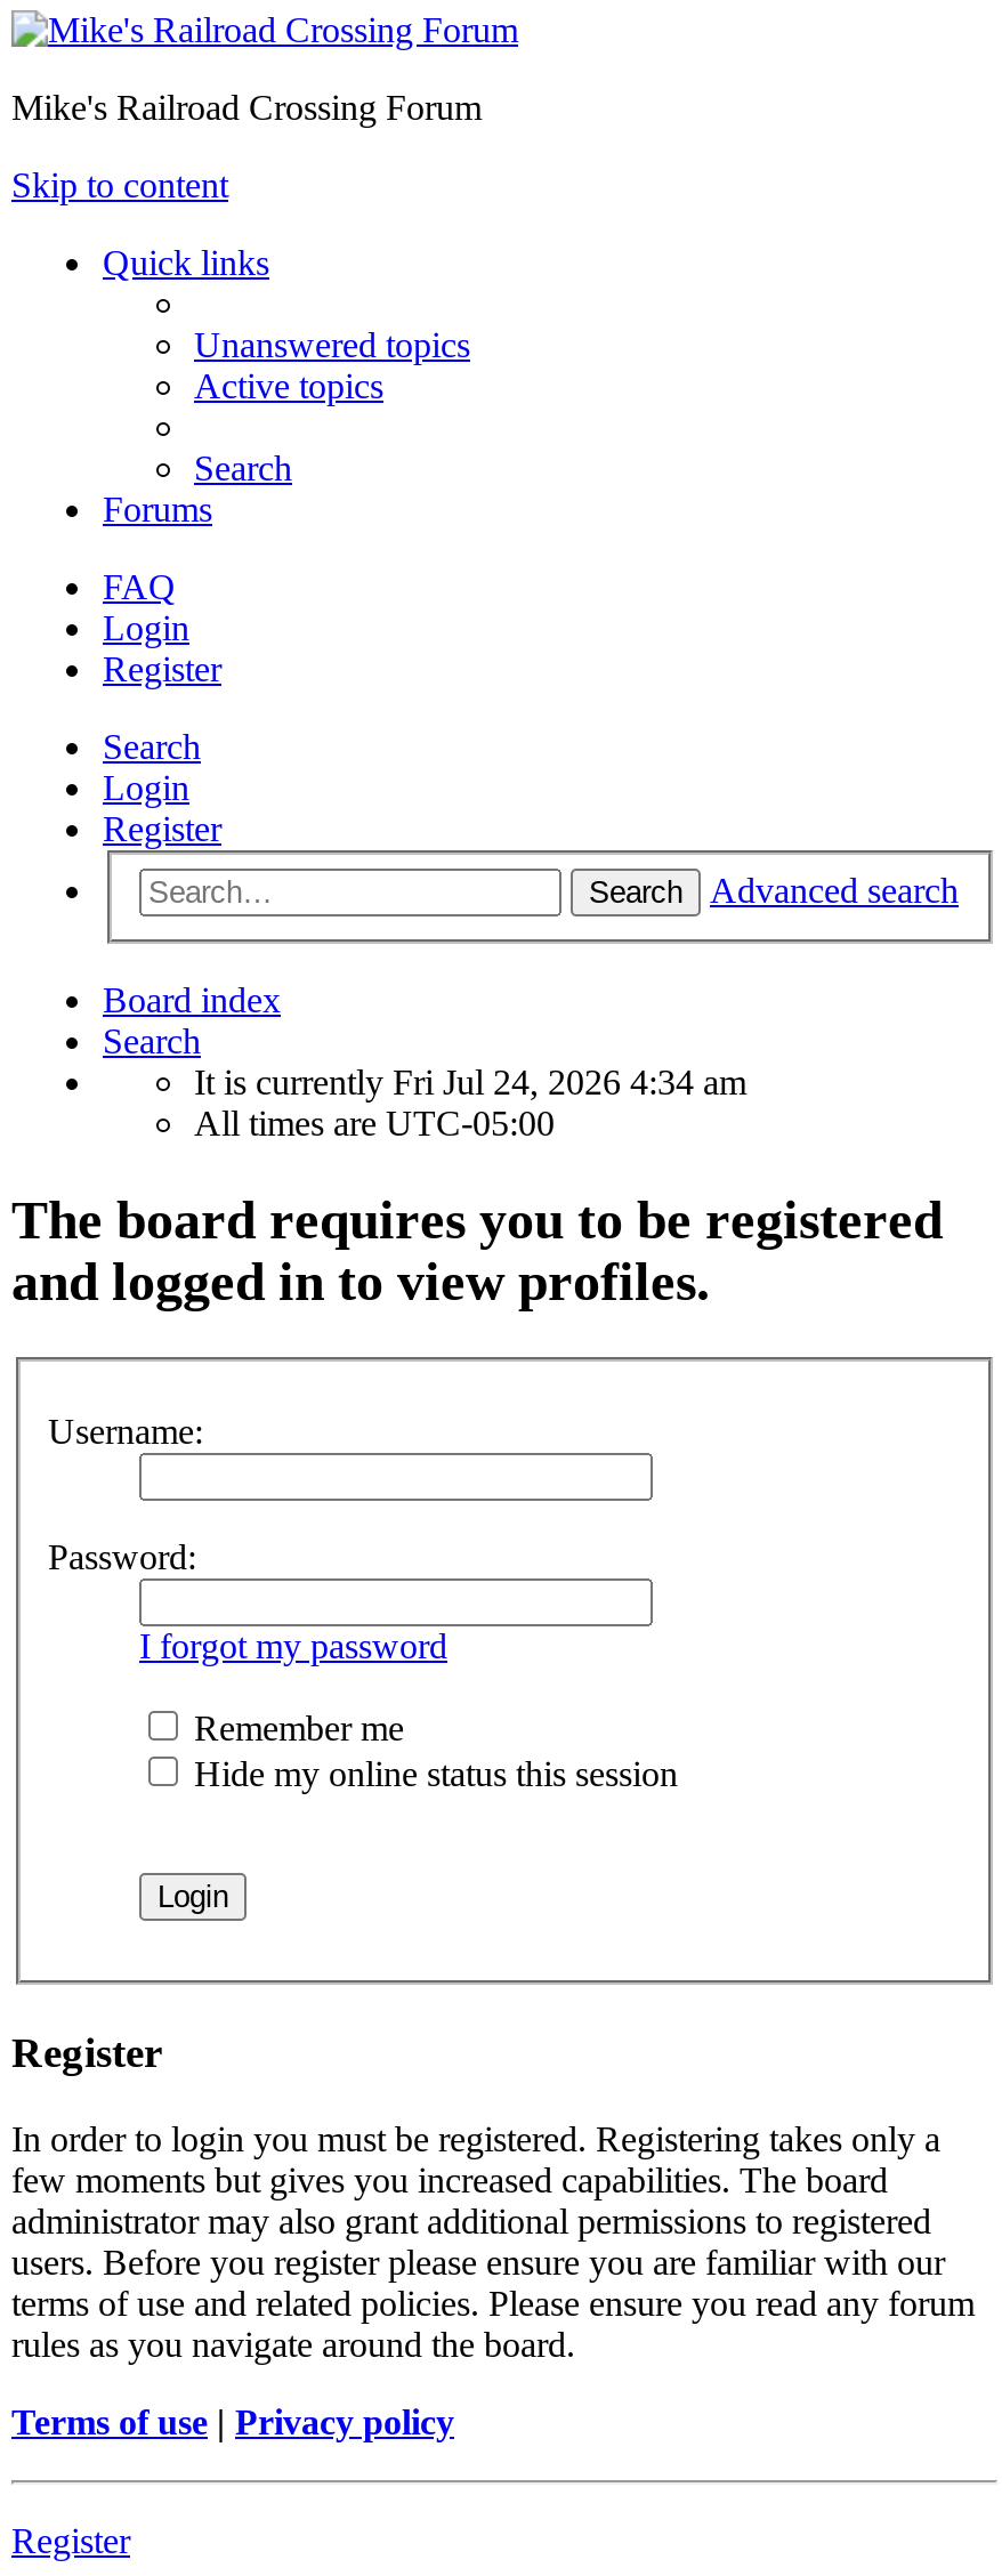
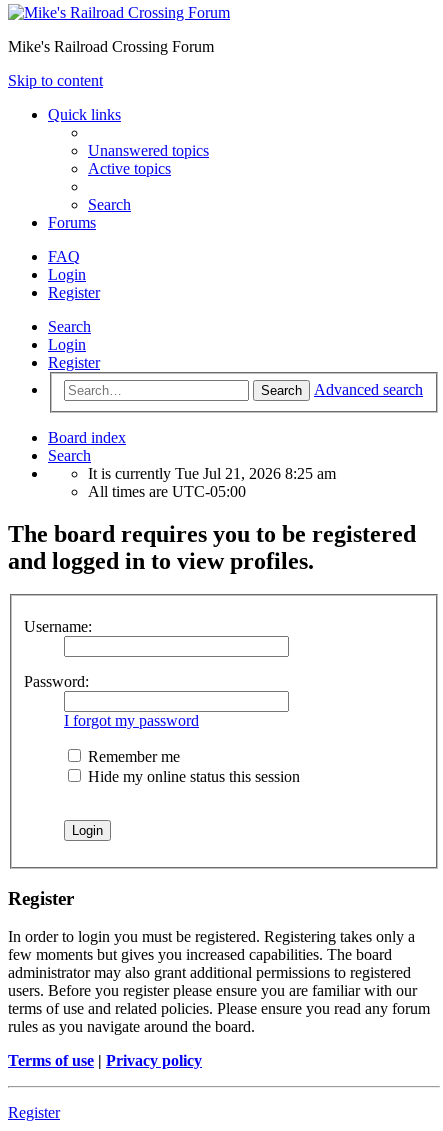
- It is currently Fri Jul 24, 2026 4:34 am
+ It is currently Tue Jul 21, 2026 8:25 am
